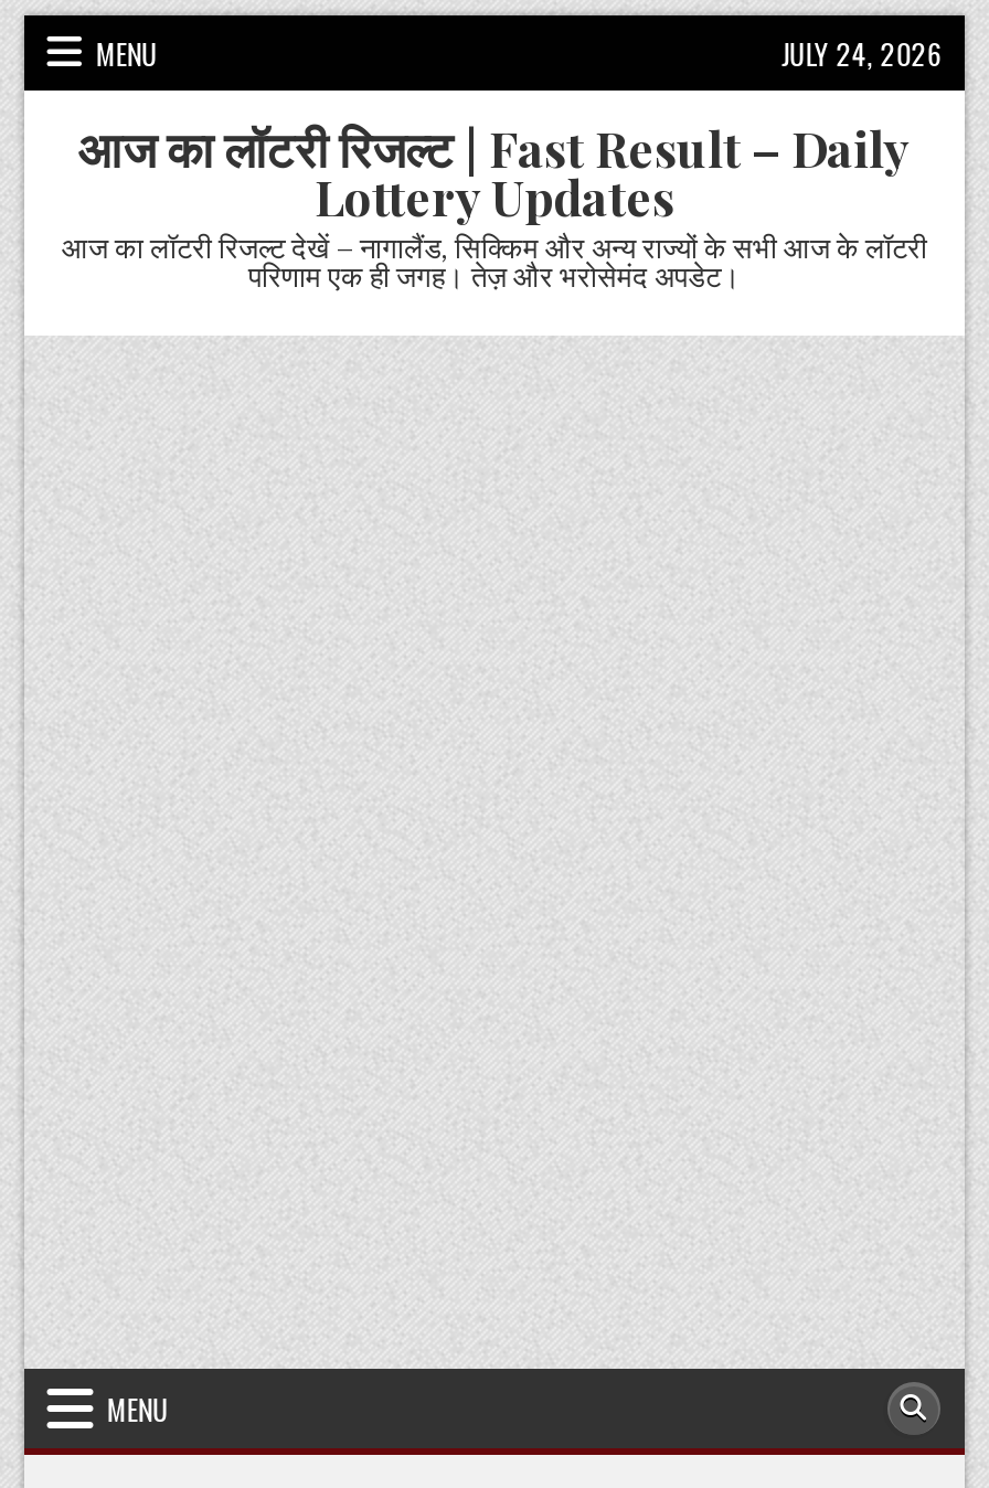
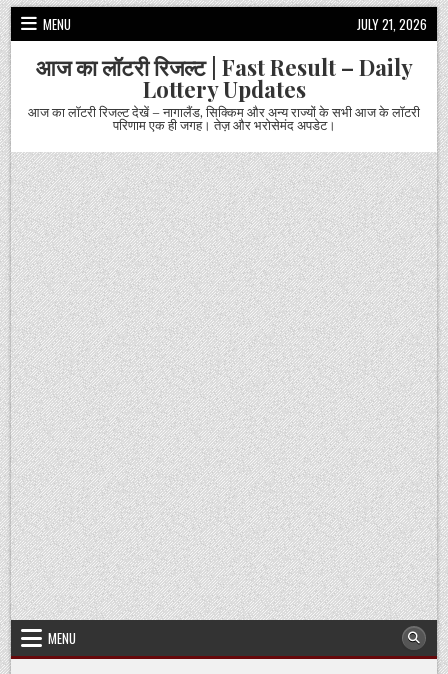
- JULY 24, 2026
+ JULY 21, 2026
